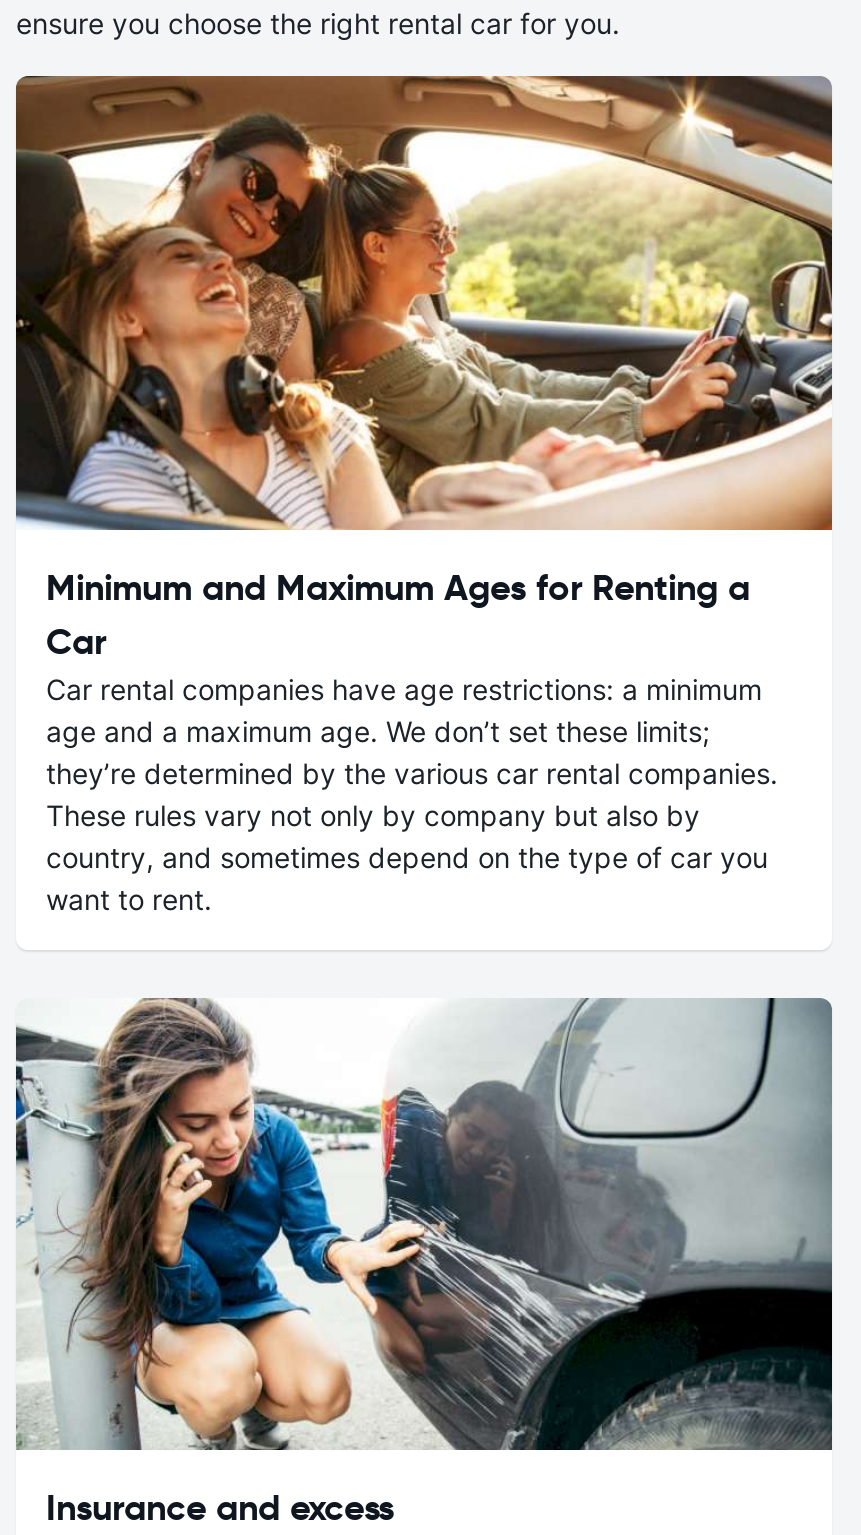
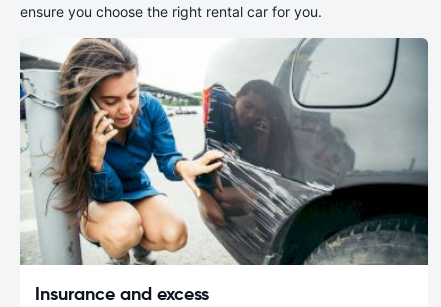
- [image]
- Minimum and Maximum Ages for Renting a
- Car
- Car rental companies have age restrictions: a minimum
- age and a maximum age. We don’t set these limits;
- they’re determined by the various car rental companies.
- These rules vary not only by company but also by
- country, and sometimes depend on the type of car you
- want to rent.
